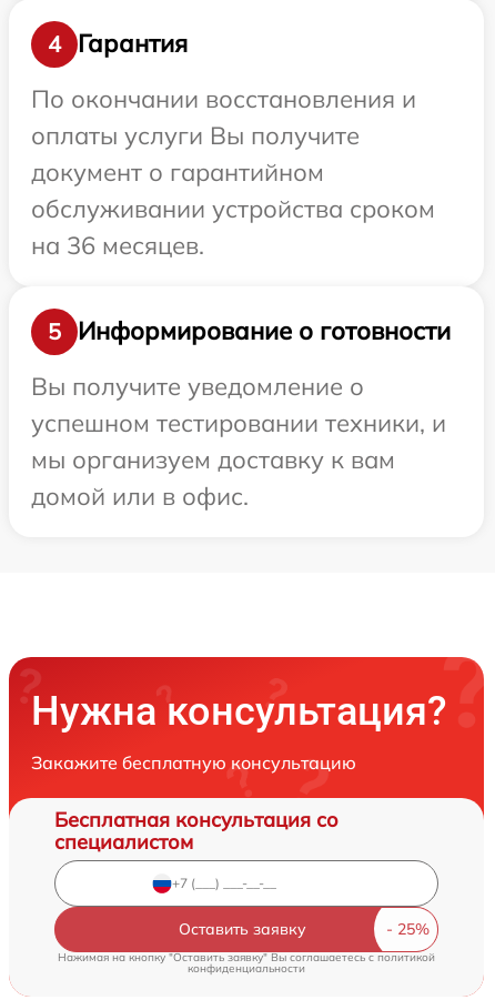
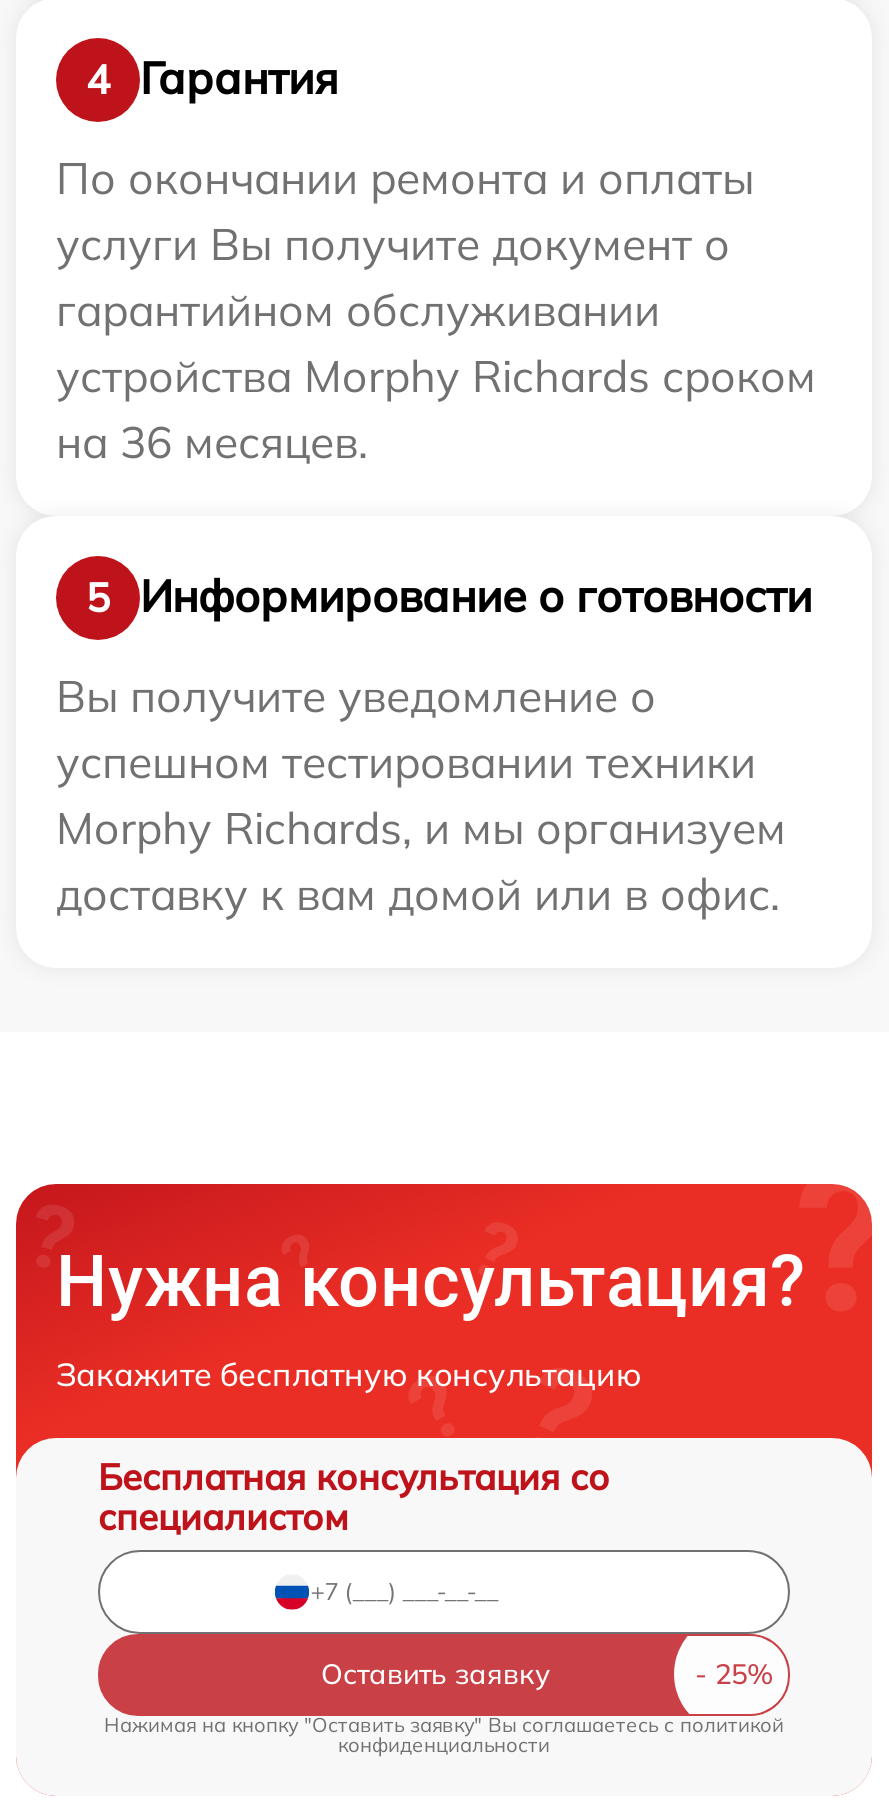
- По окончании восстановления и
- оплаты услуги Вы получите
- документ о гарантийном
- обслуживании устройства сроком
+ По окончании ремонта и оплаты
+ услуги Вы получите документ о
+ гарантийном обслуживании
+ устройства Morphy Richards сроком

- успешном тестировании техники, и
- мы организуем доставку к вам
- домой или в офис.
+ успешном тестировании техники
+ Morphy Richards, и мы организуем
+ доставку к вам домой или в офис.
